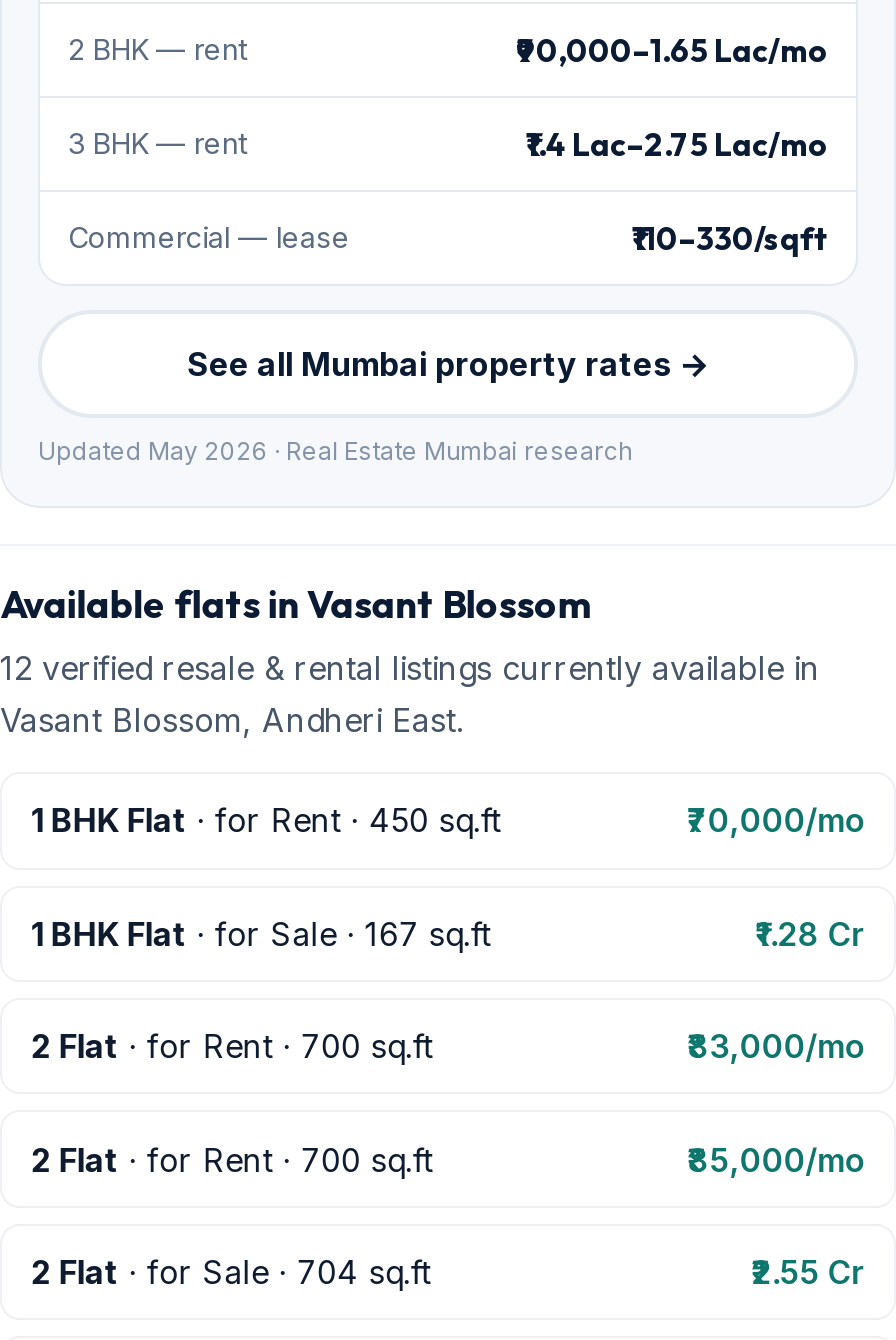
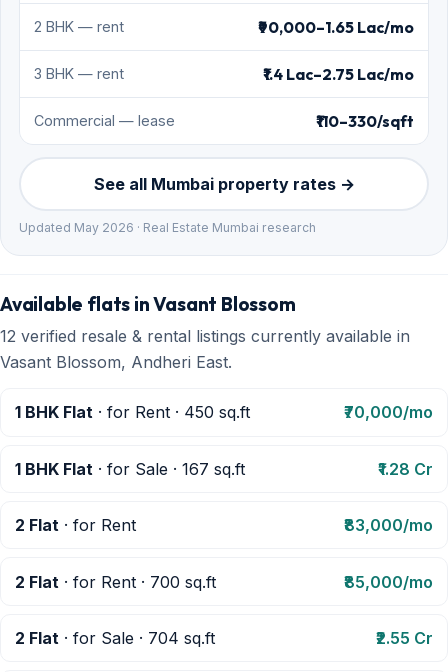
- 2 Flat · for Rent · 700 sq.ft
+ 2 Flat · for Rent
